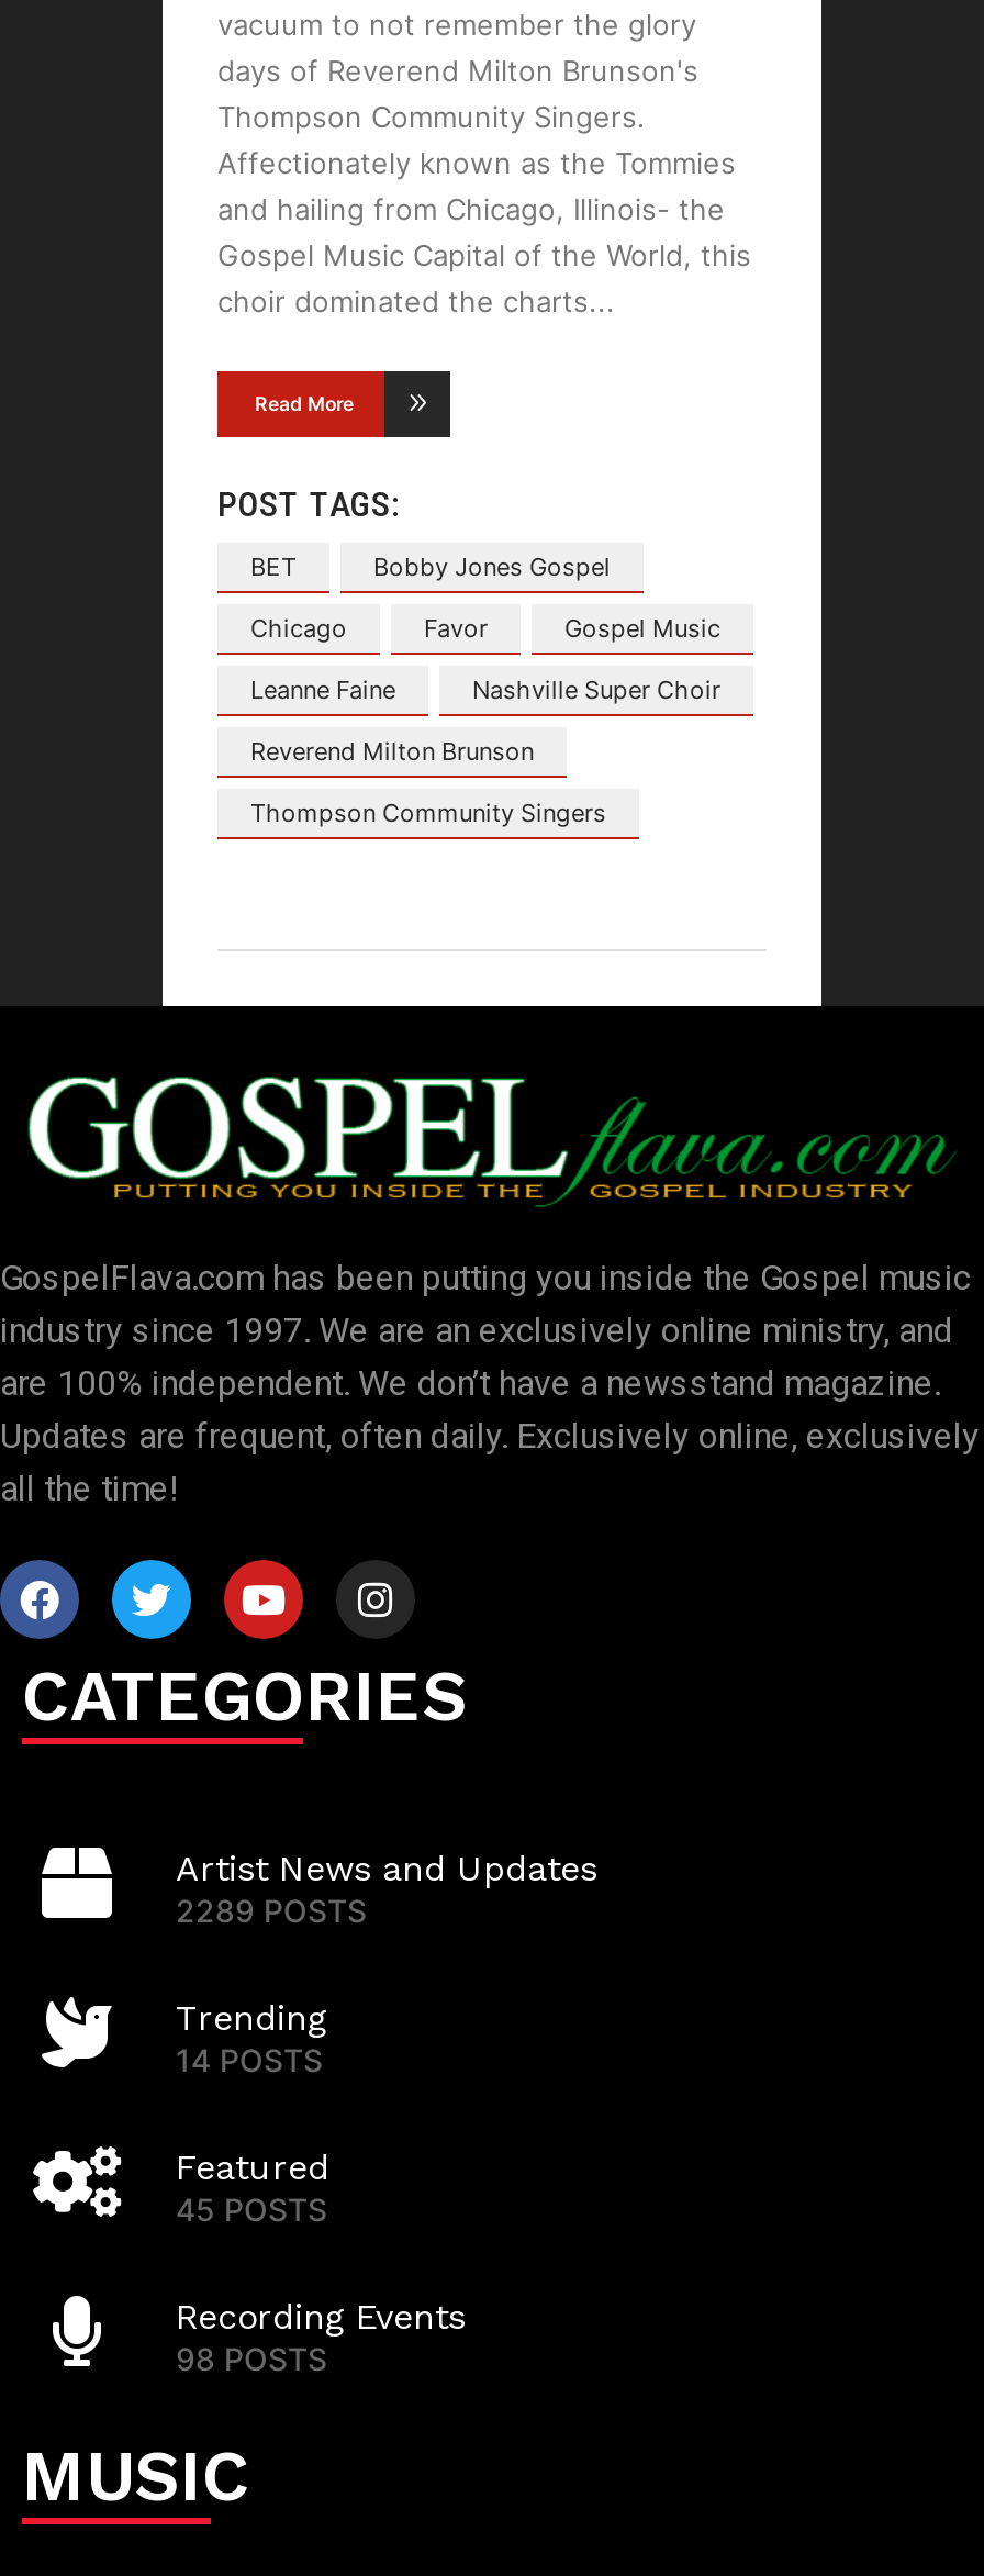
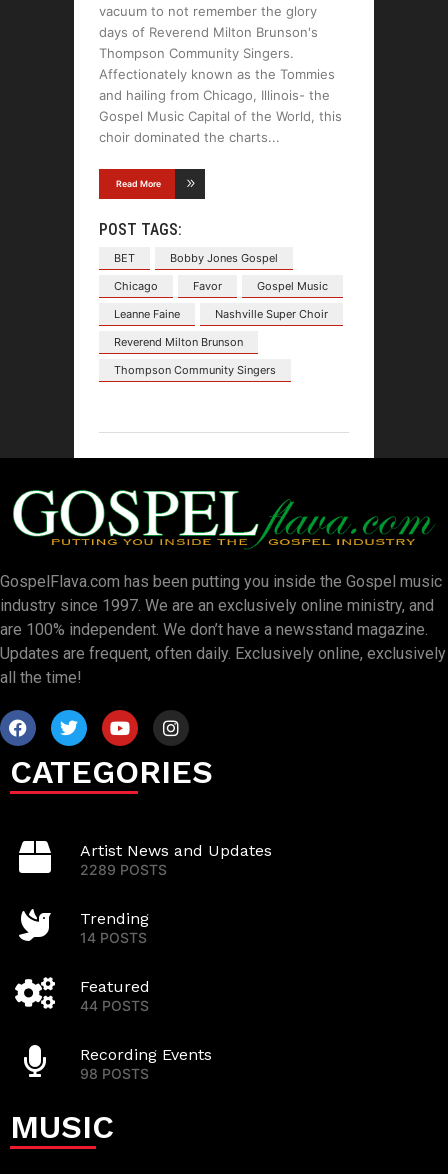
- 45 POSTS
+ 44 POSTS
